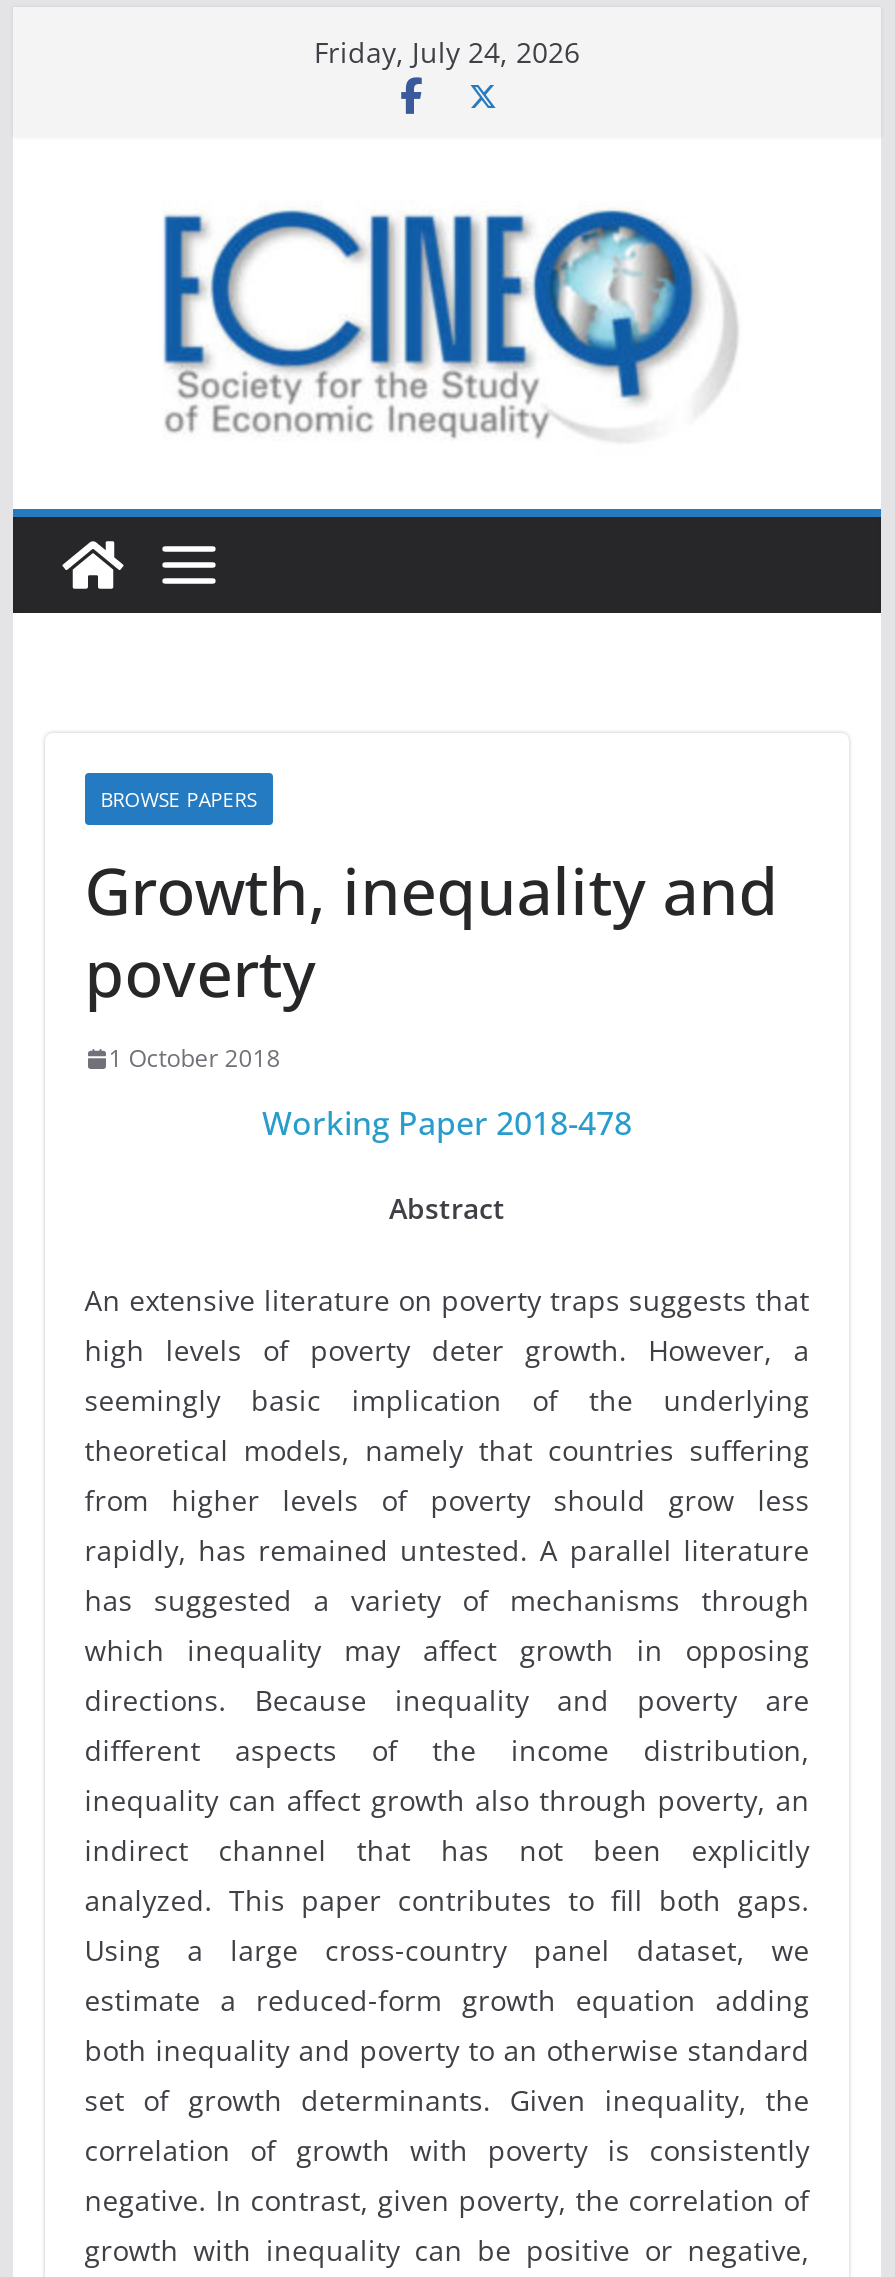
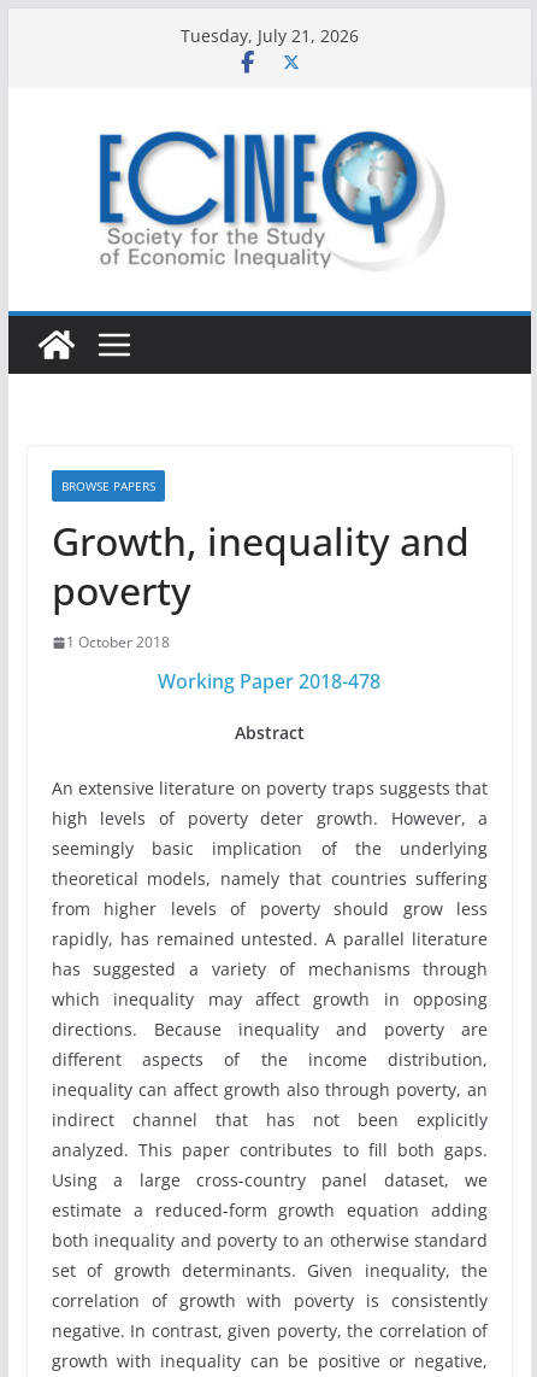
- Friday, July 24, 2026
+ Tuesday, July 21, 2026
